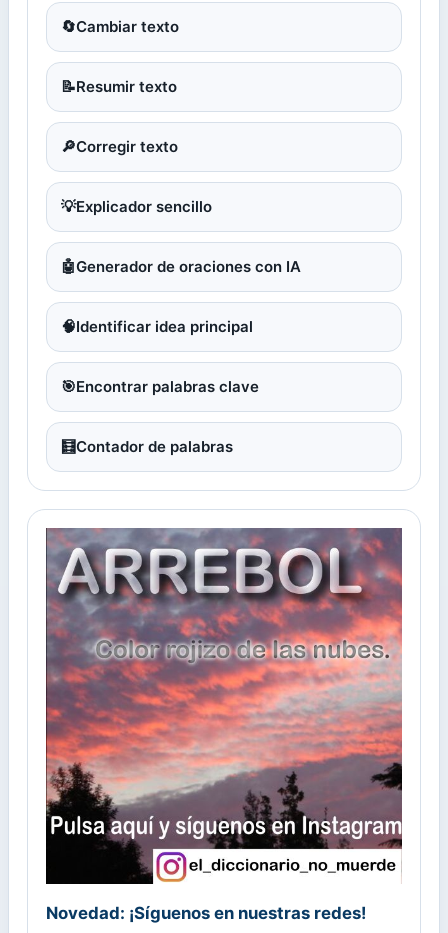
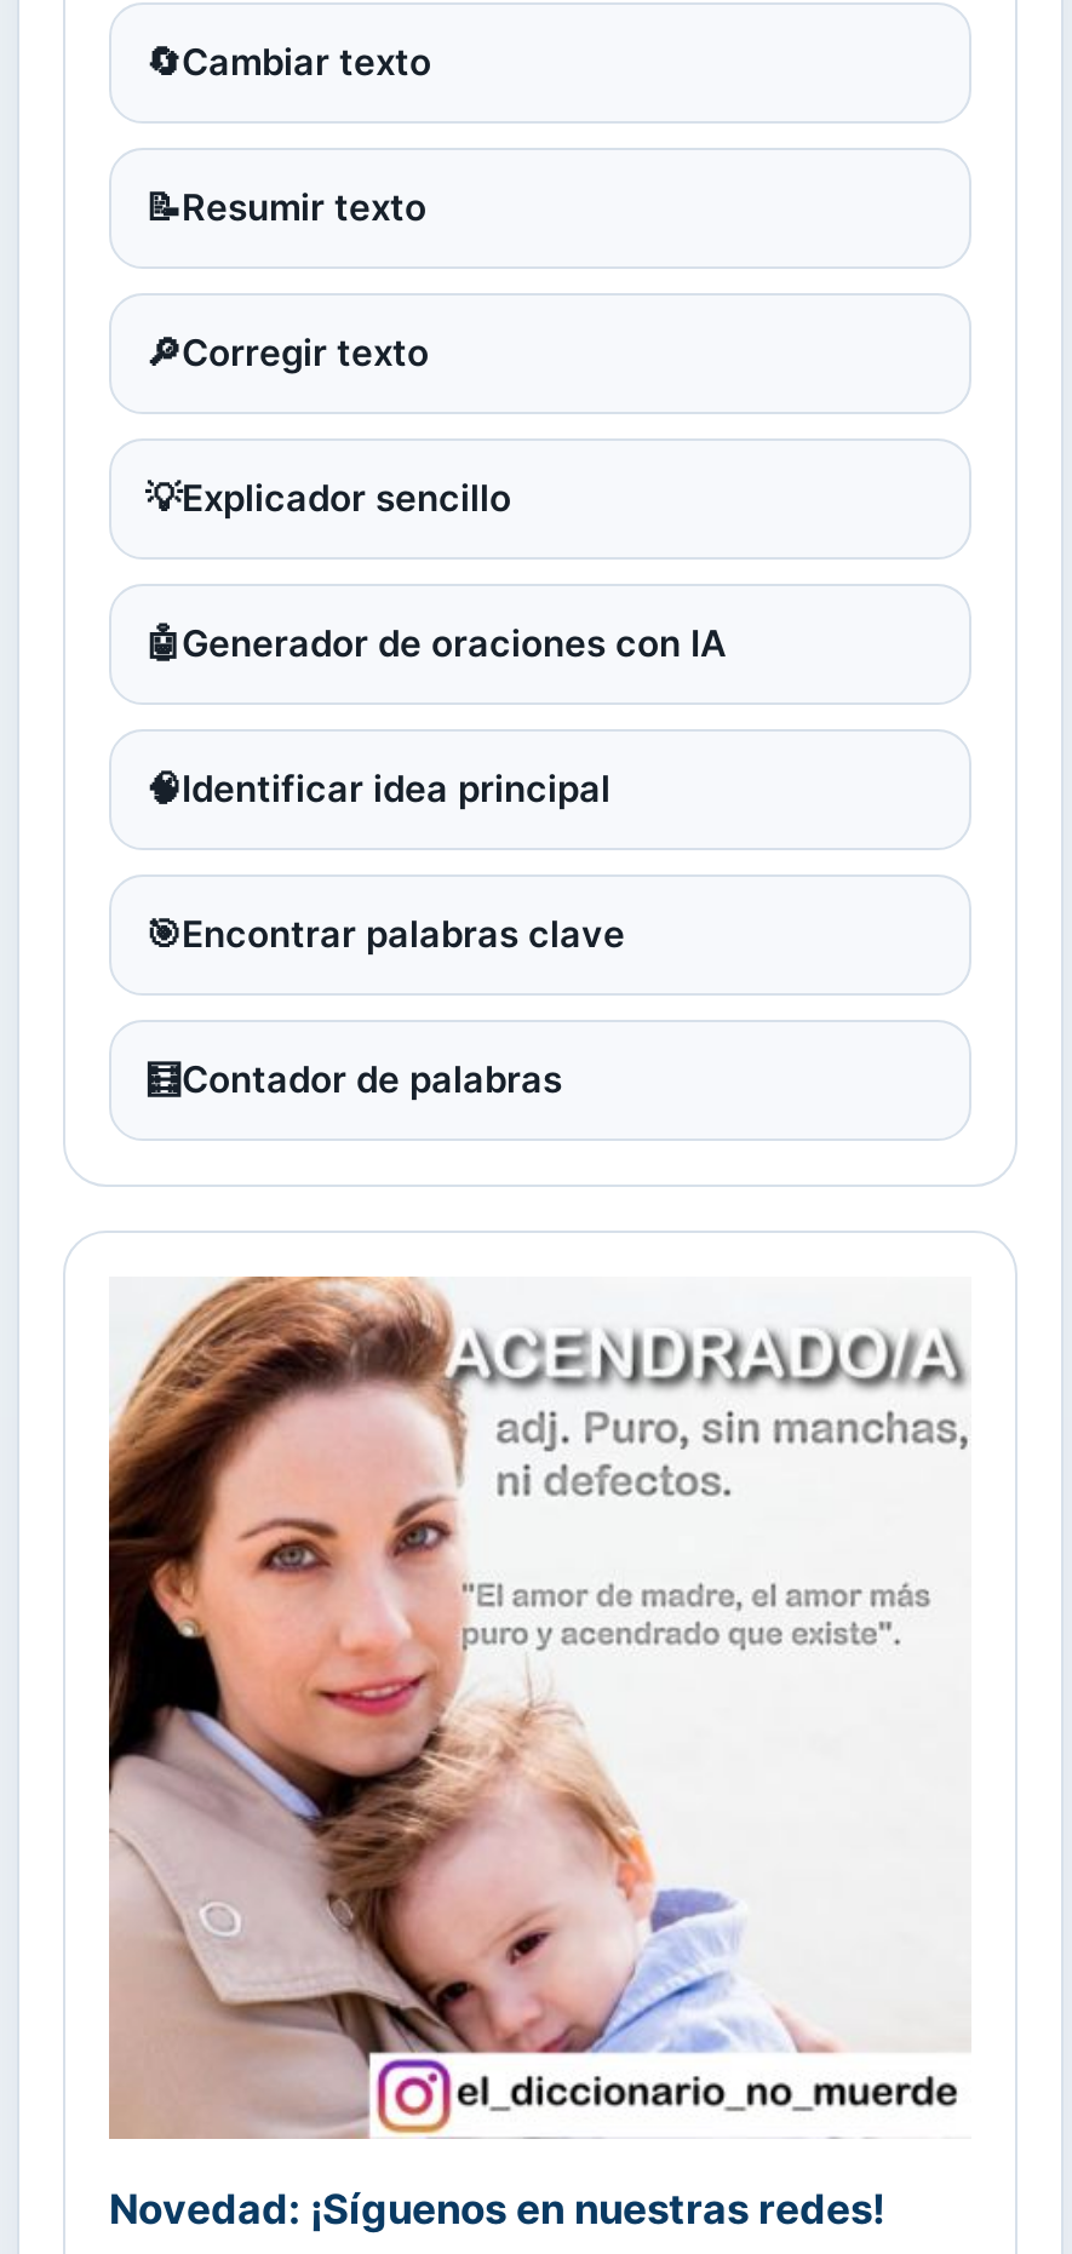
- [image]
+ [image]
